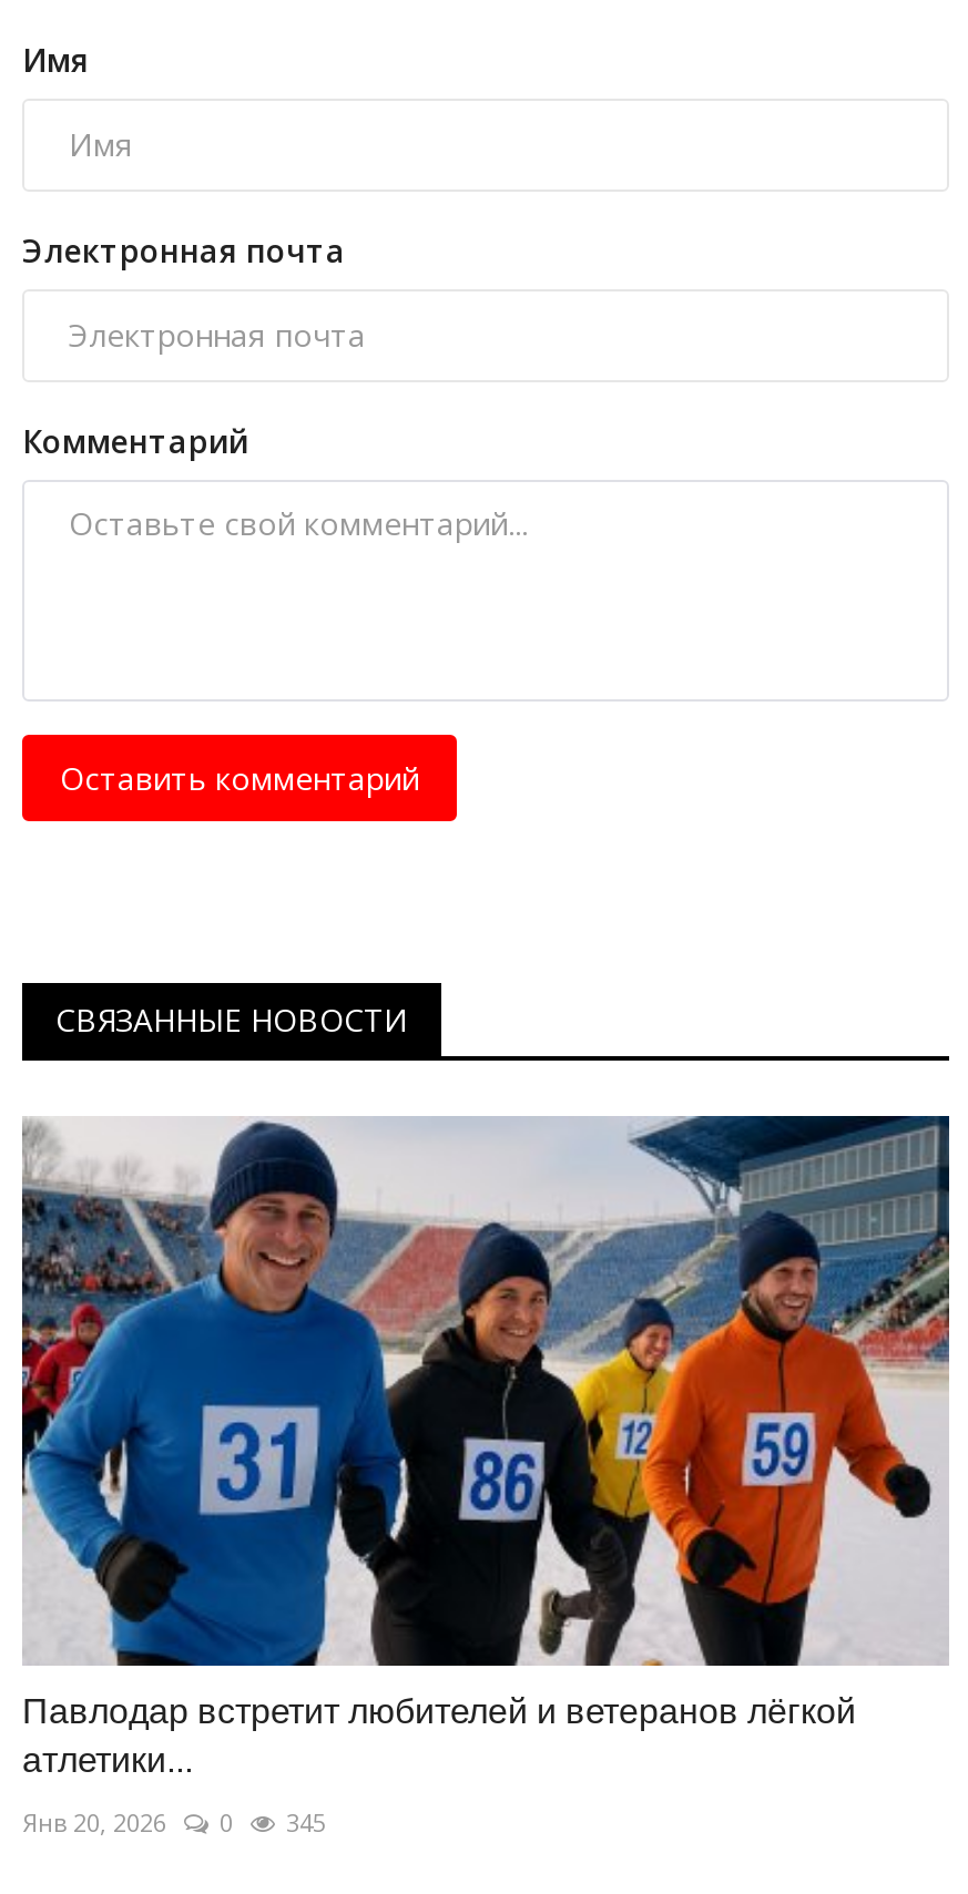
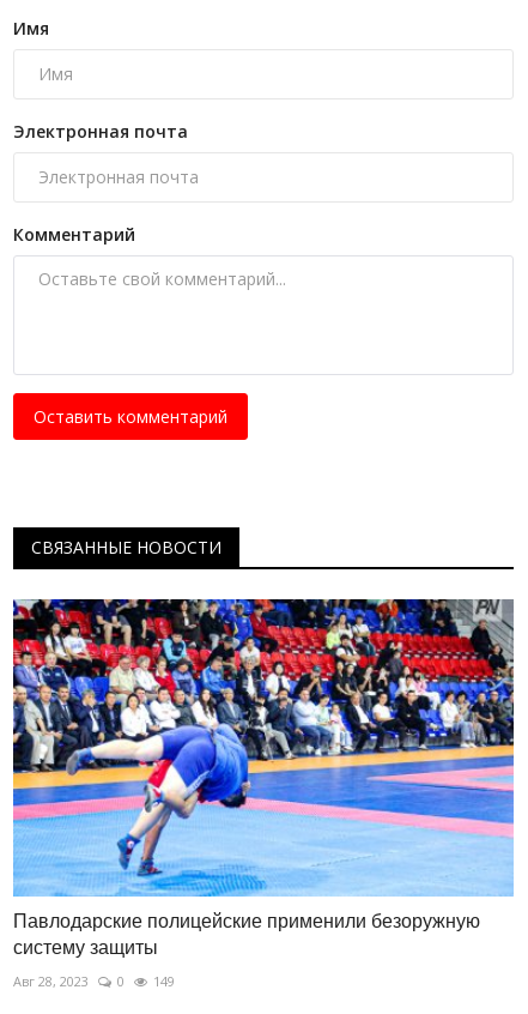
- [image]
- Павлодар встретит любителей и ветеранов лёгкой
- атлетики...
+ [image]
+ Павлодарские полицейские применили безоружную
+ систему защиты

- Янв 20, 2026
+ Авг 28, 2023

- 345
+ 149
